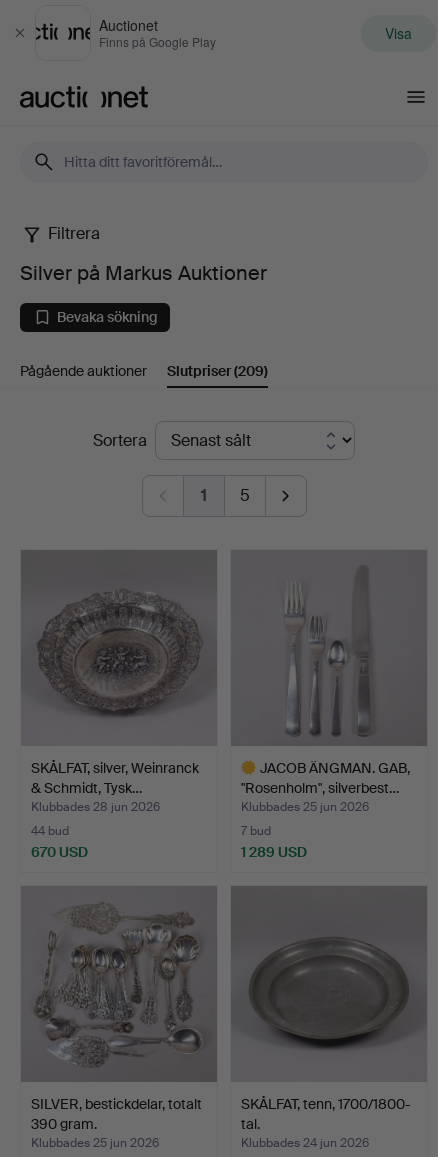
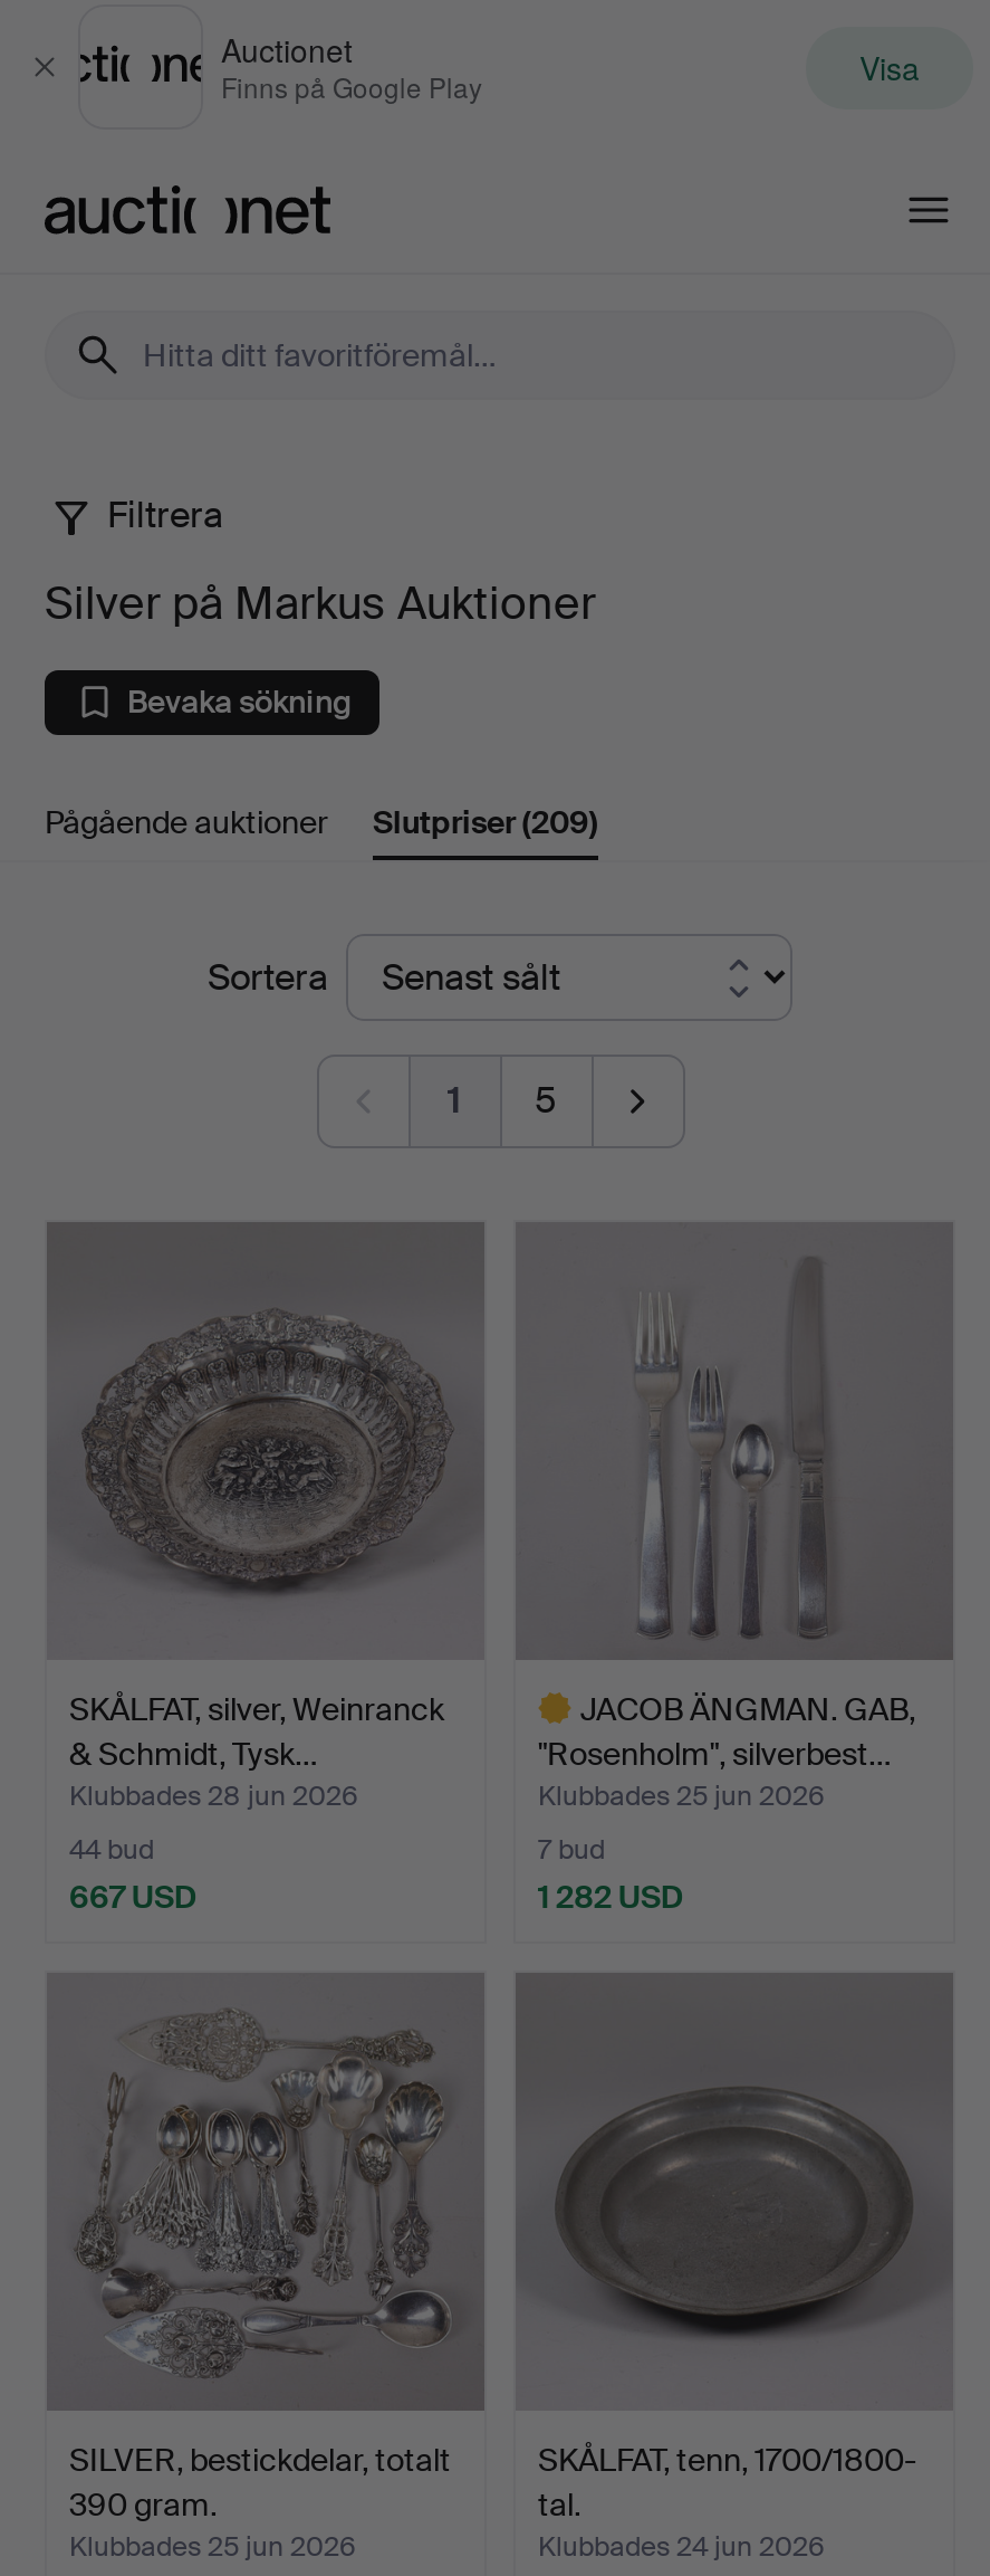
- 670 USD
+ 667 USD

- 1 289 USD
+ 1 282 USD
